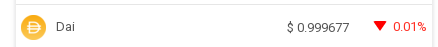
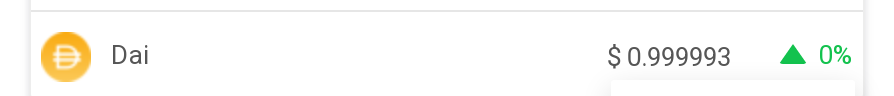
- $ 0.999677
+ $ 0.999993

- 0.01%
+ 0%
